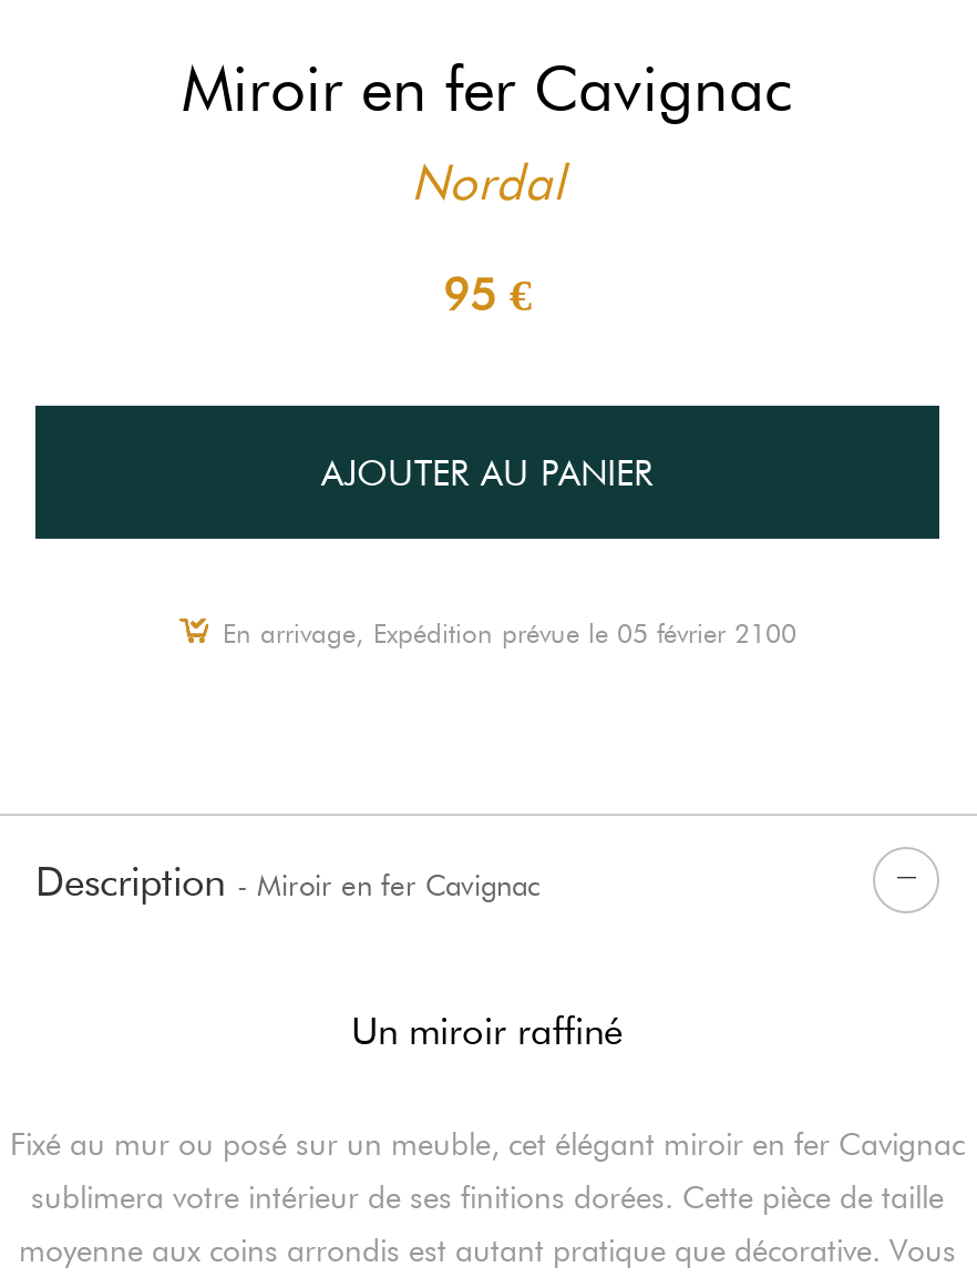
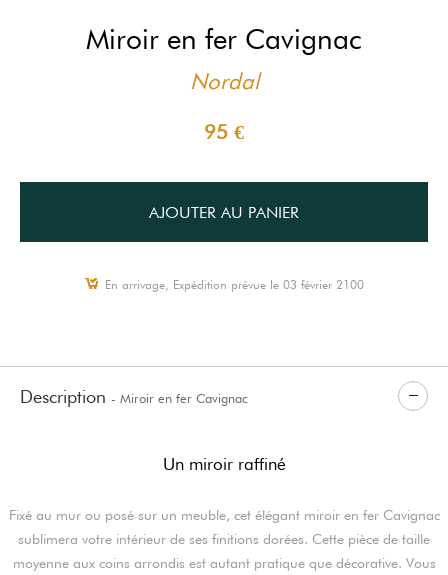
- En arrivage, Expédition prévue le 05 février 2100
+ En arrivage, Expédition prévue le 03 février 2100
